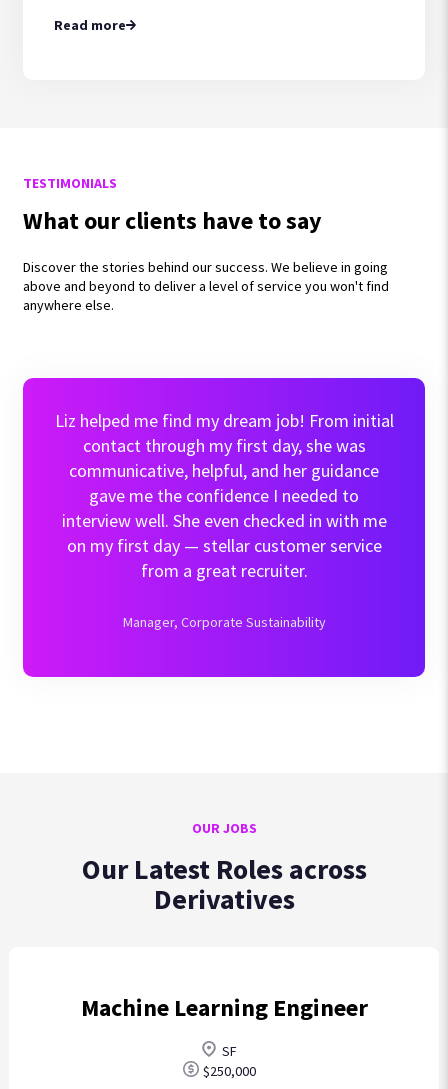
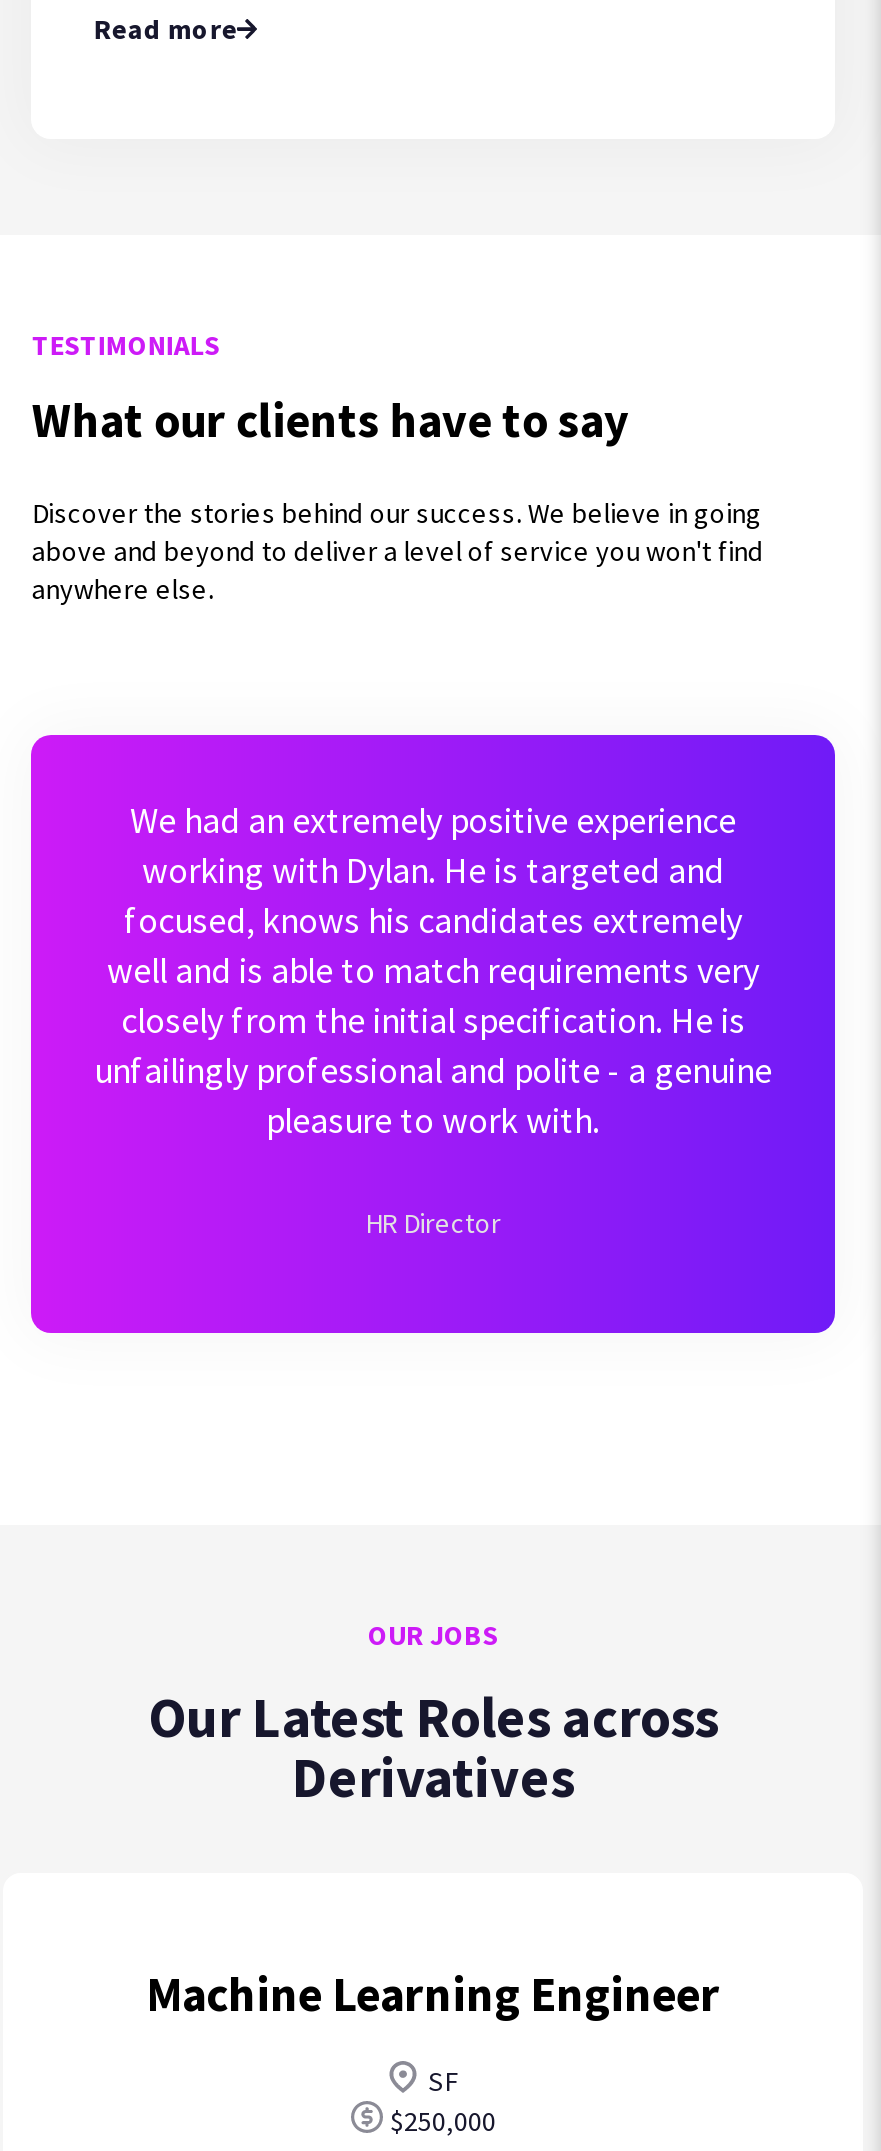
- Liz helped me find my dream job! From initial
- contact through my first day, she was
- communicative, helpful, and her guidance
- gave me the confidence I needed to
- interview well. She even checked in with me
- on my first day — stellar customer service
- from a great recruiter.
+ We had an extremely positive experience
+ working with Dylan. He is targeted and
+ focused, knows his candidates extremely
+ well and is able to match requirements very
+ closely from the initial specification. He is
+ unfailingly professional and polite - a genuine
+ pleasure to work with.

- Manager, Corporate Sustainability
+ HR Director
